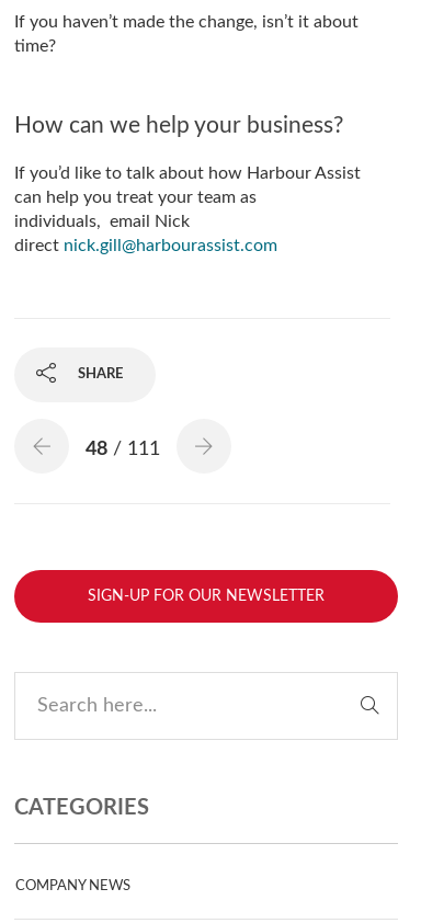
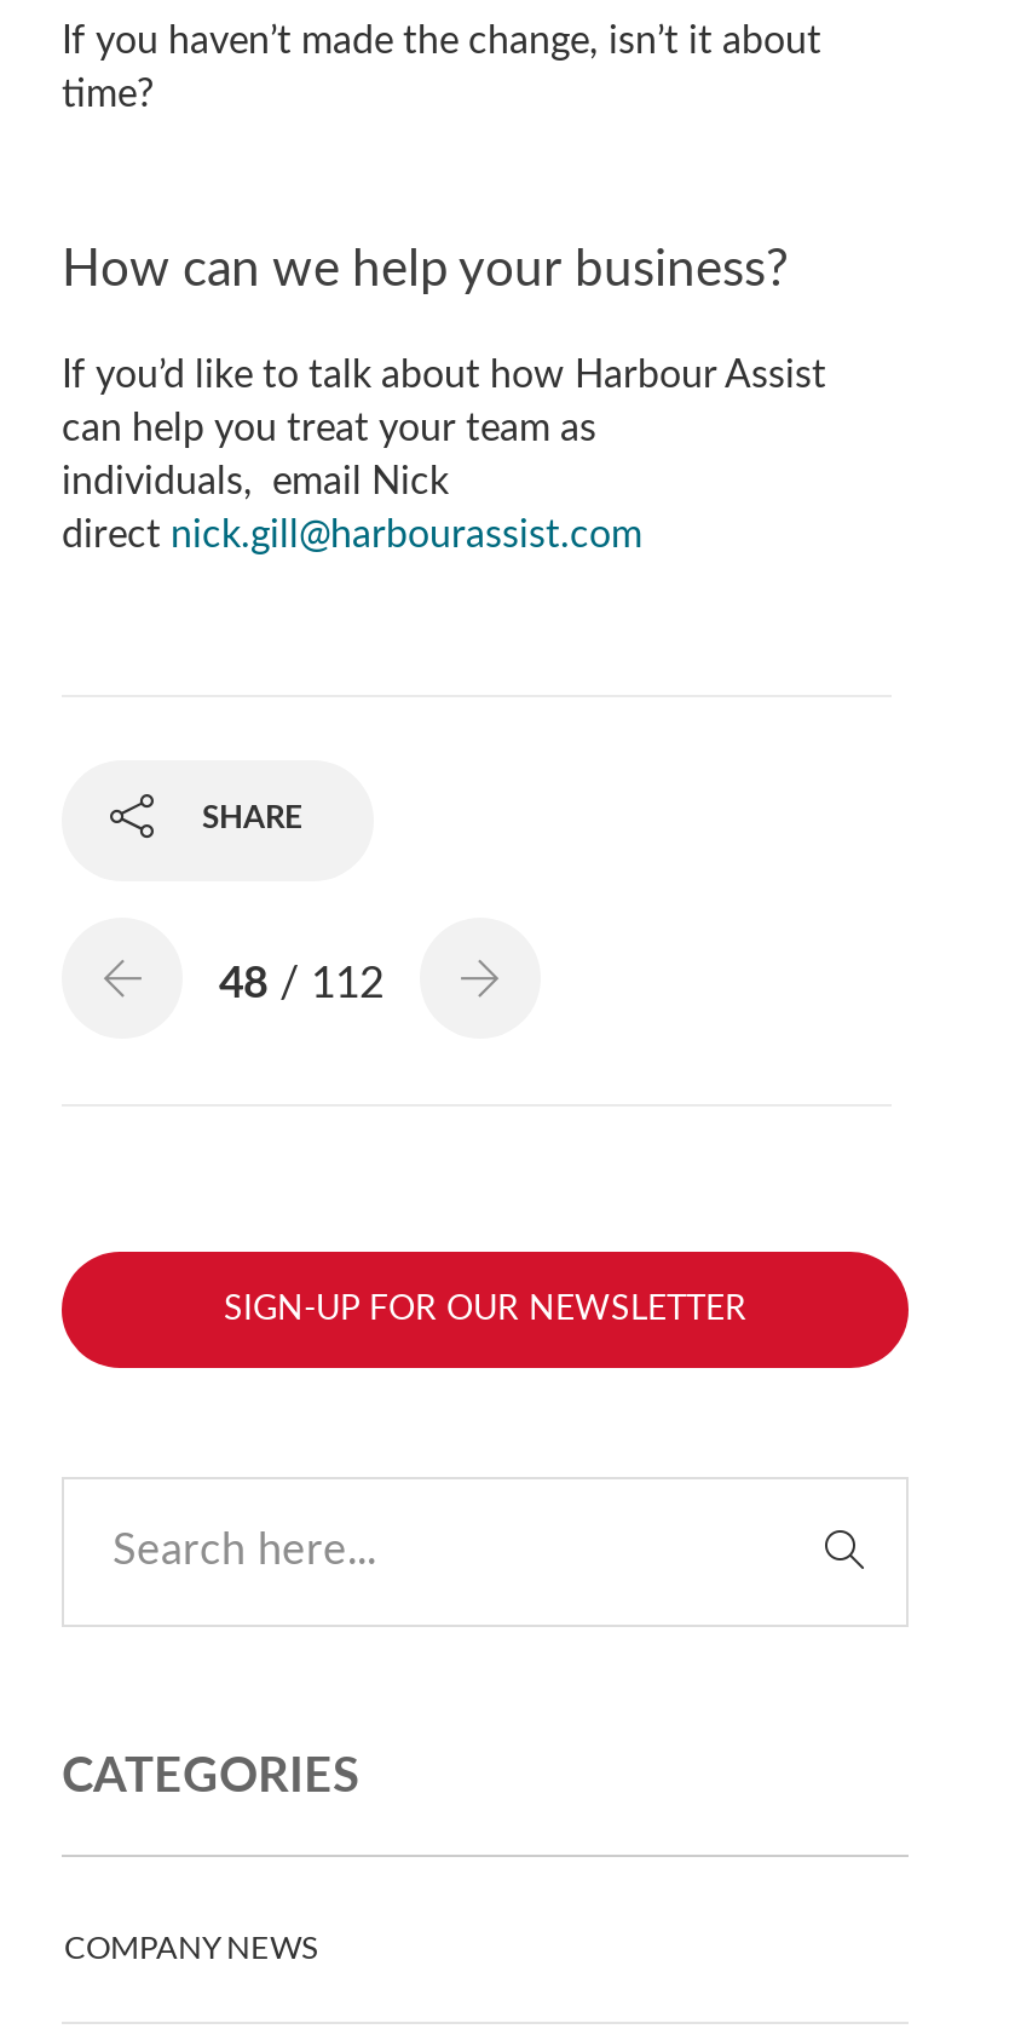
- 48 / 111
+ 48 / 112
